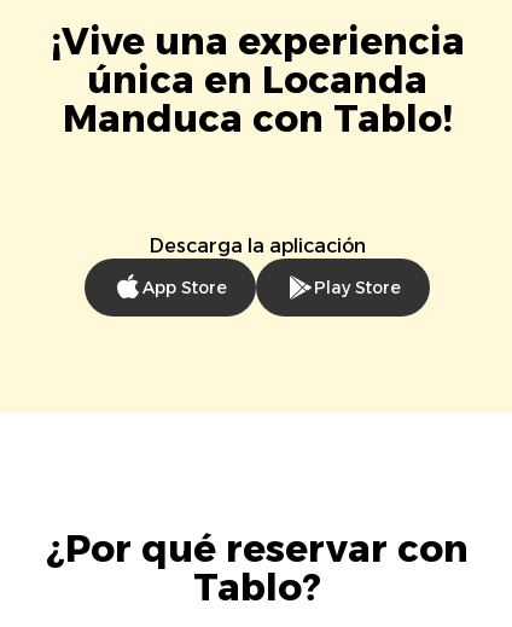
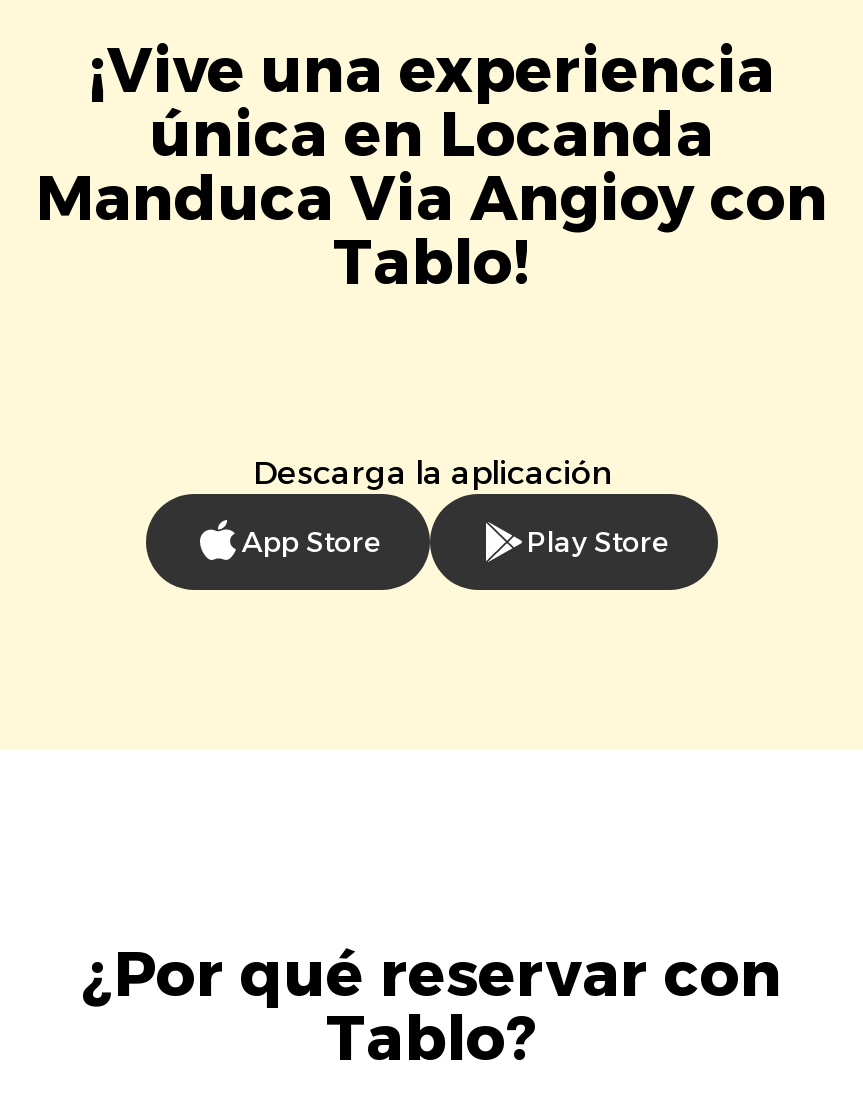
- Manduca con Tablo!
+ Manduca Via Angioy con
+ Tablo!
